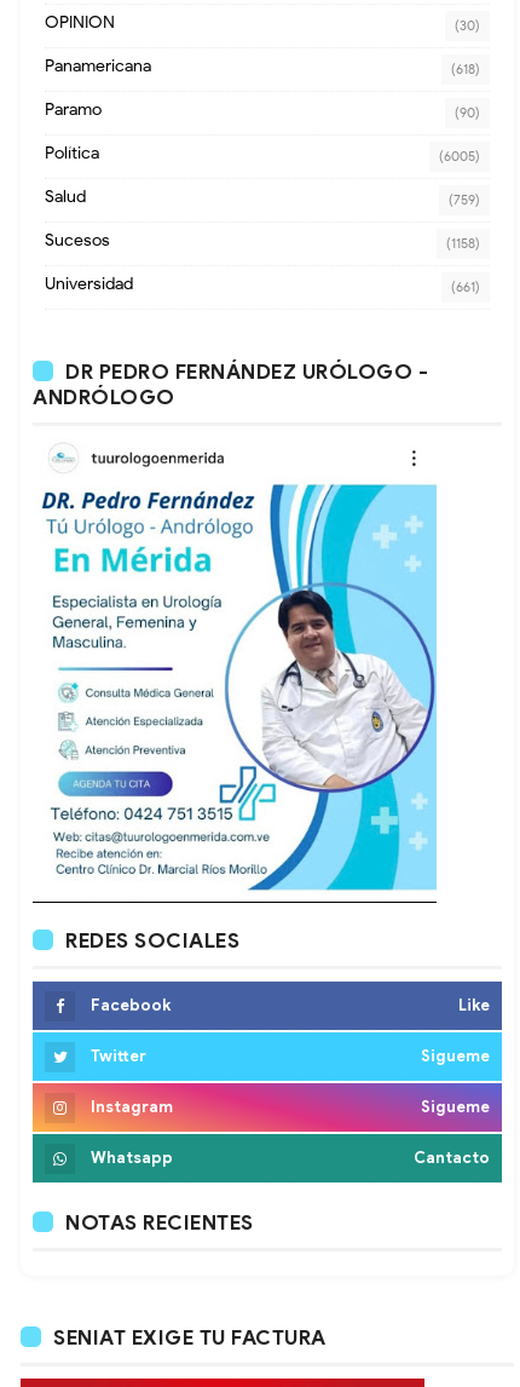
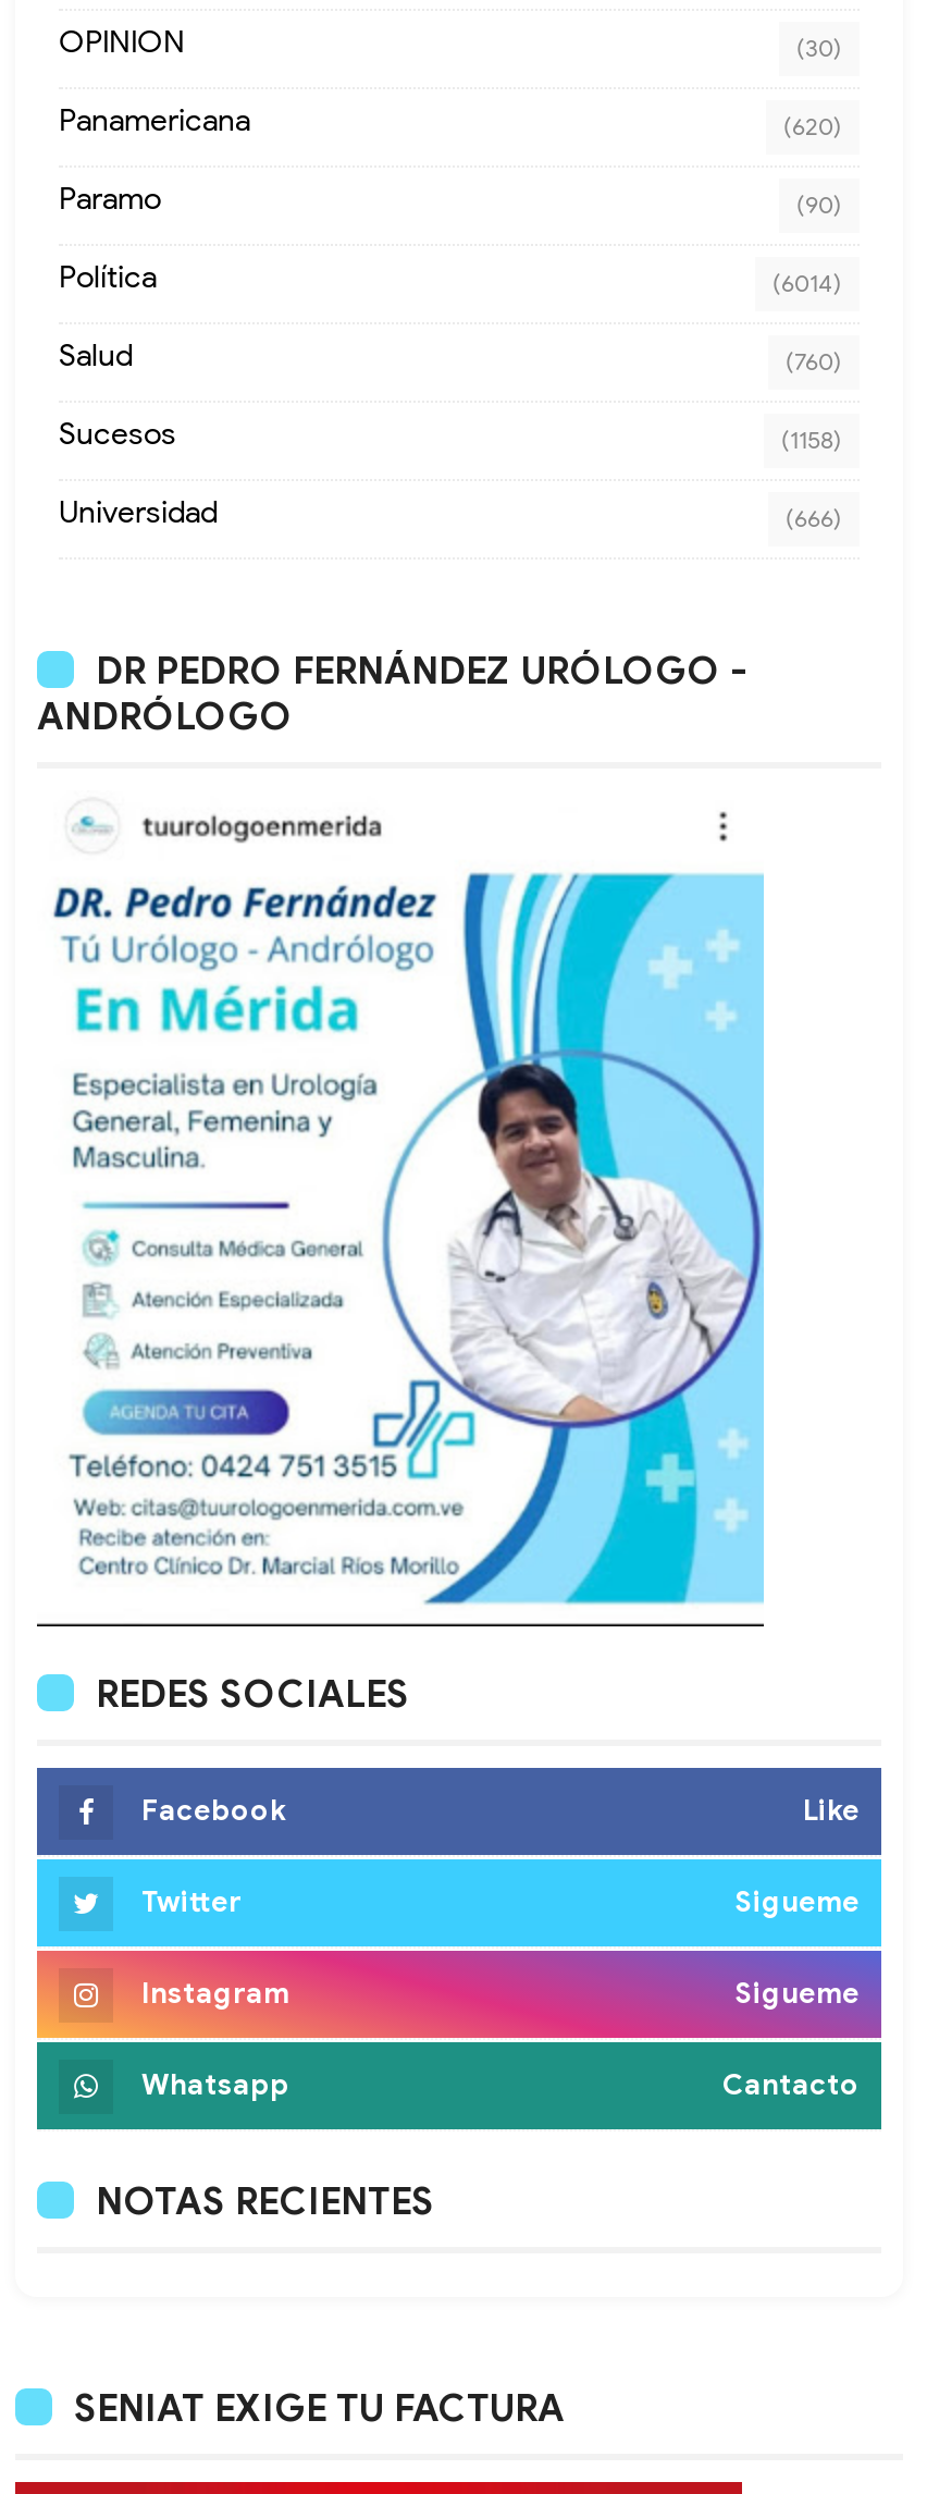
- (618)
+ (620)

- (6005)
+ (6014)

- (759)
+ (760)

- (661)
+ (666)
